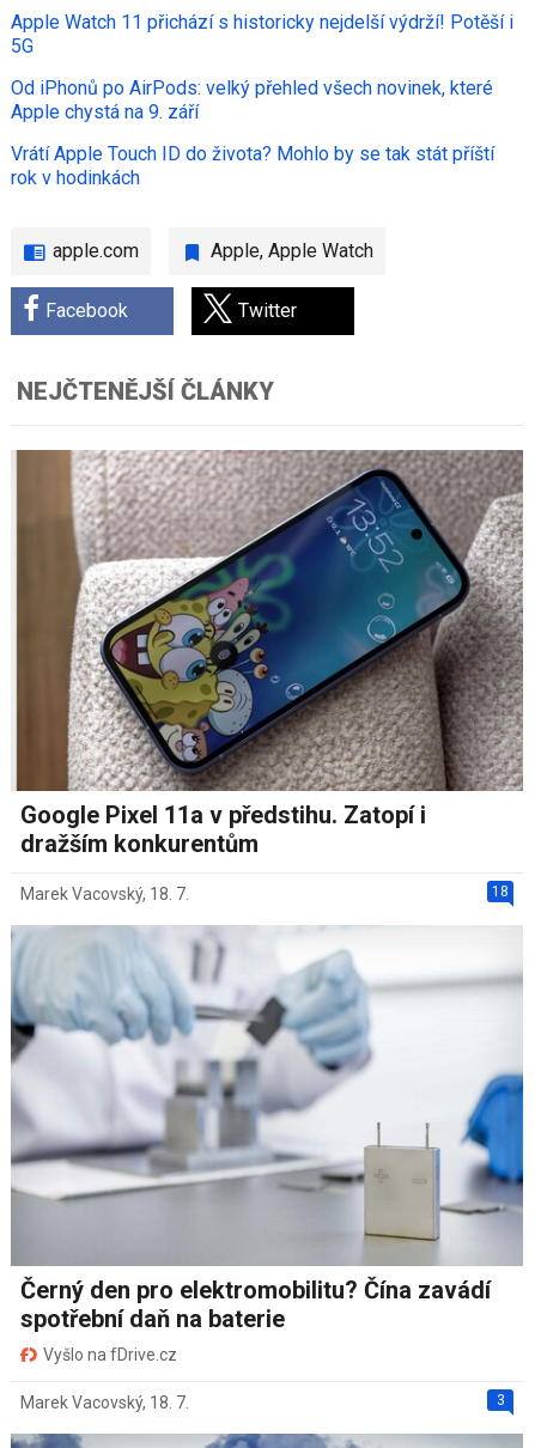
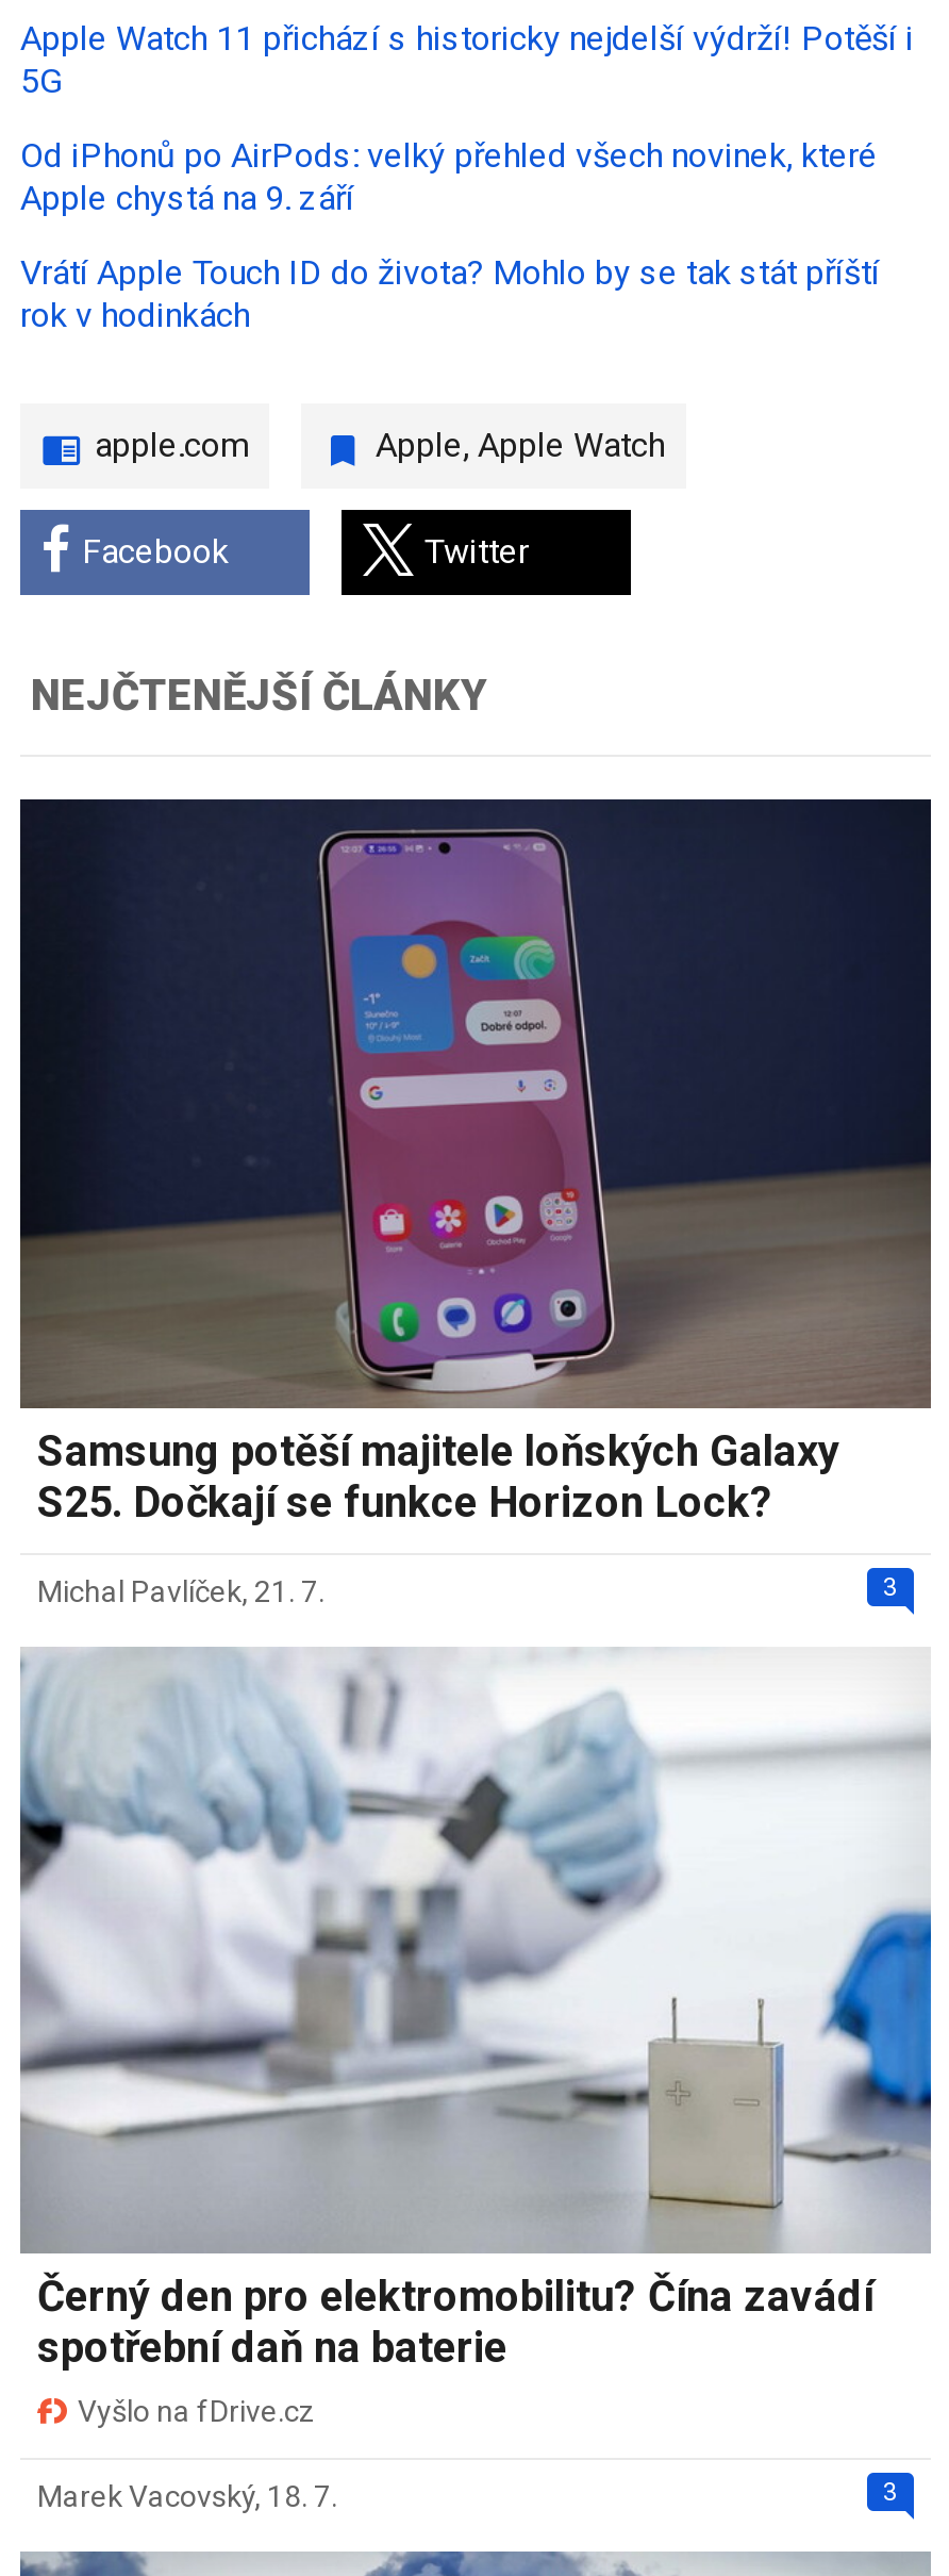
- [image]
- Google Pixel 11a v předstihu. Zatopí i
- dražším konkurentům
+ [image]
+ Samsung potěší majitele loňských Galaxy
+ S25. Dočkají se funkce Horizon Lock?

- 18
- Marek Vacovský, 18. 7.
+ 3
+ Michal Pavlíček, 21. 7.
